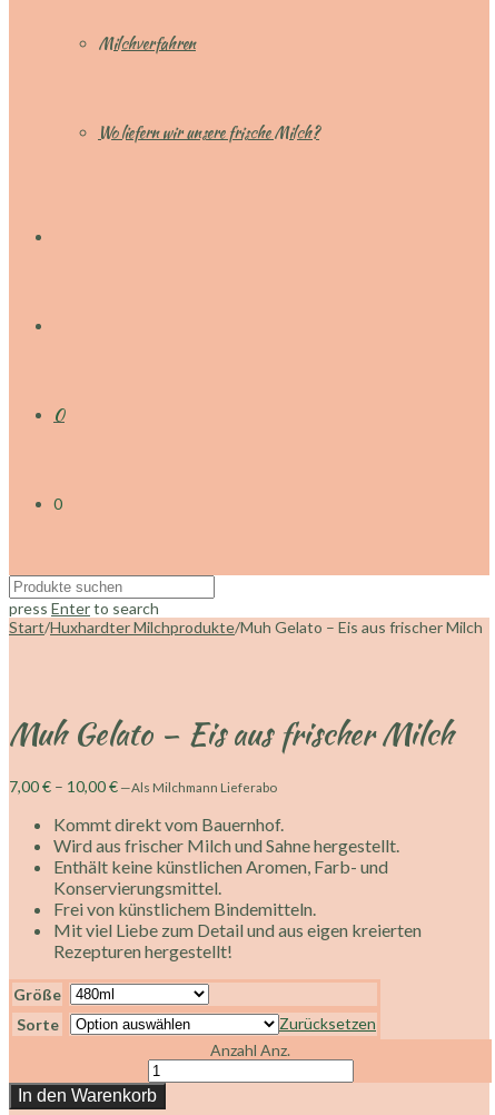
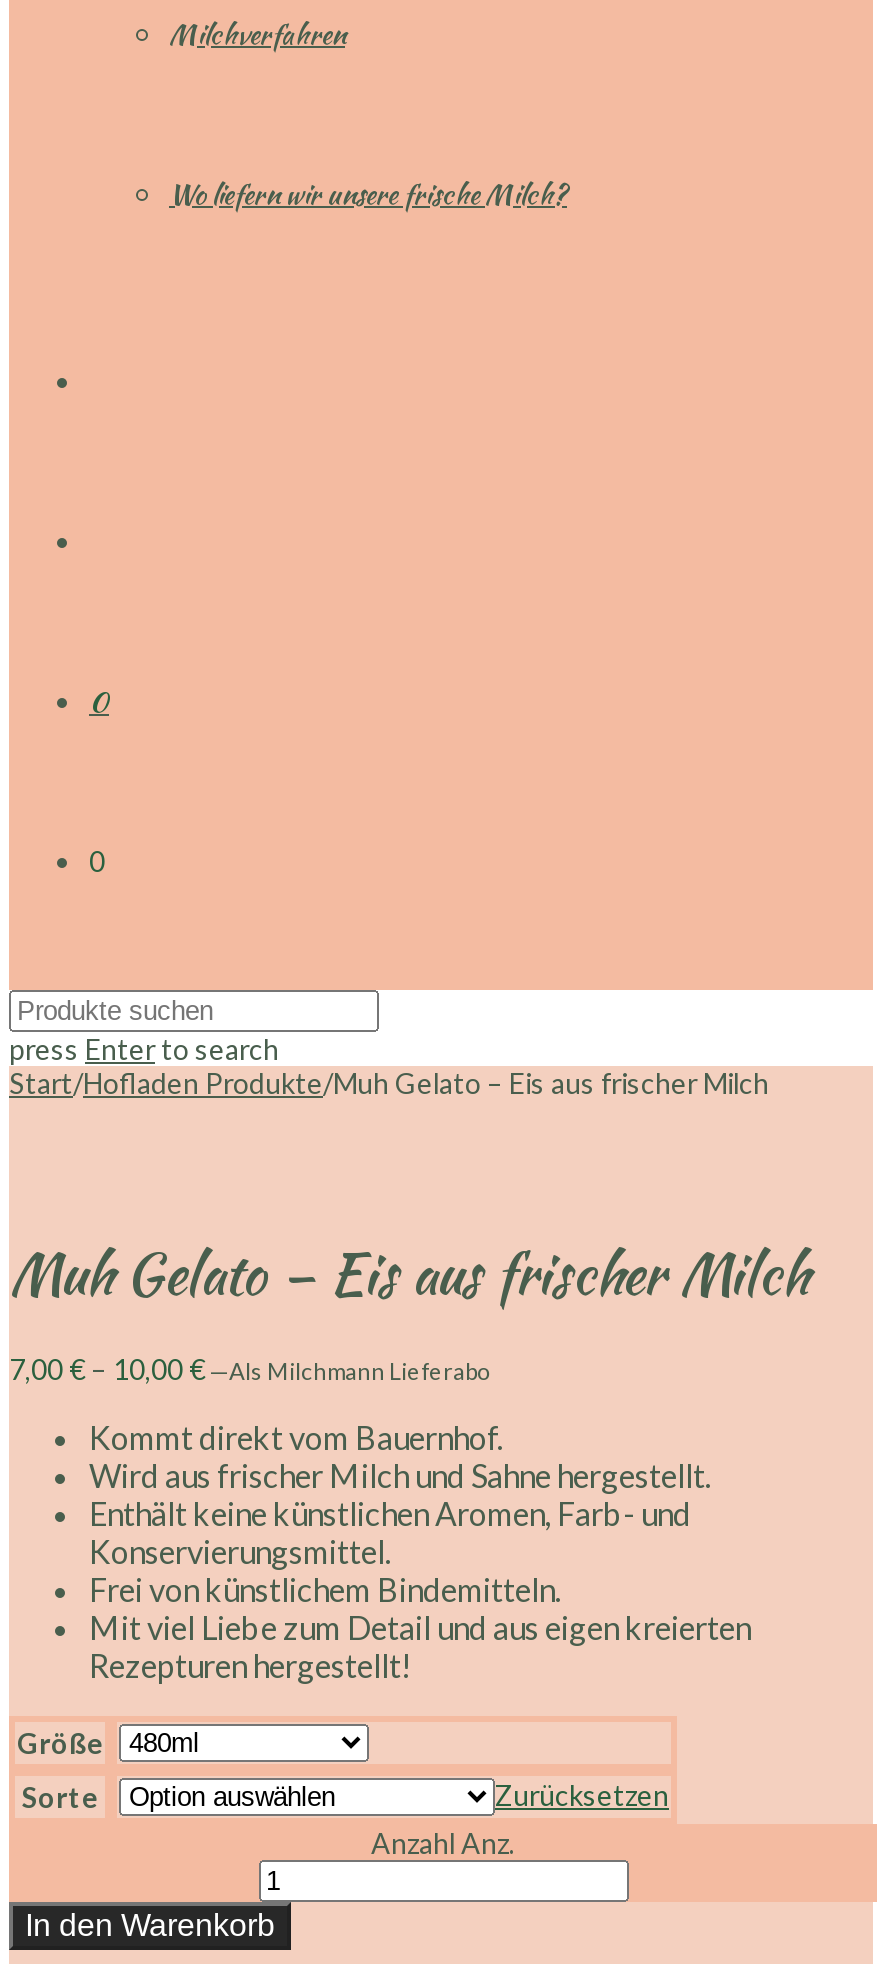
- Start/Huxhardter Milchprodukte/Muh Gelato – Eis aus frischer Milch
+ Start/Hofladen Produkte/Muh Gelato – Eis aus frischer Milch
